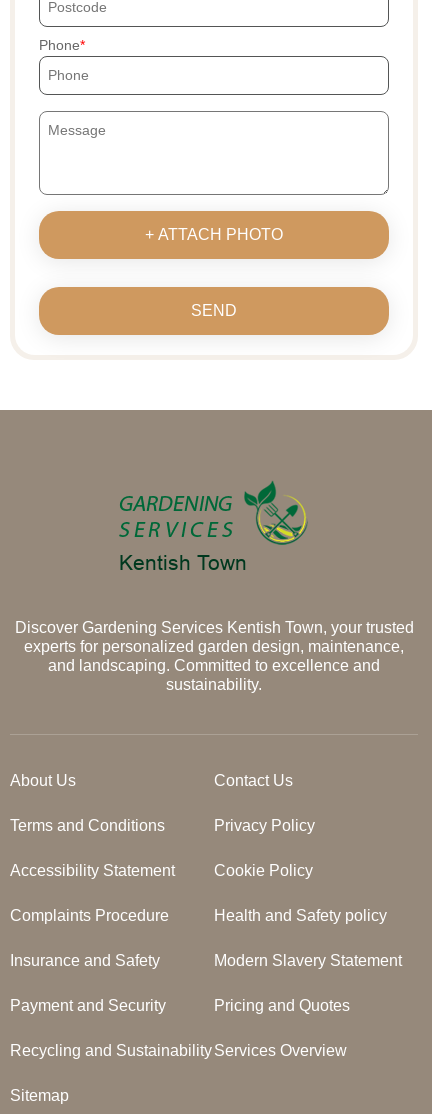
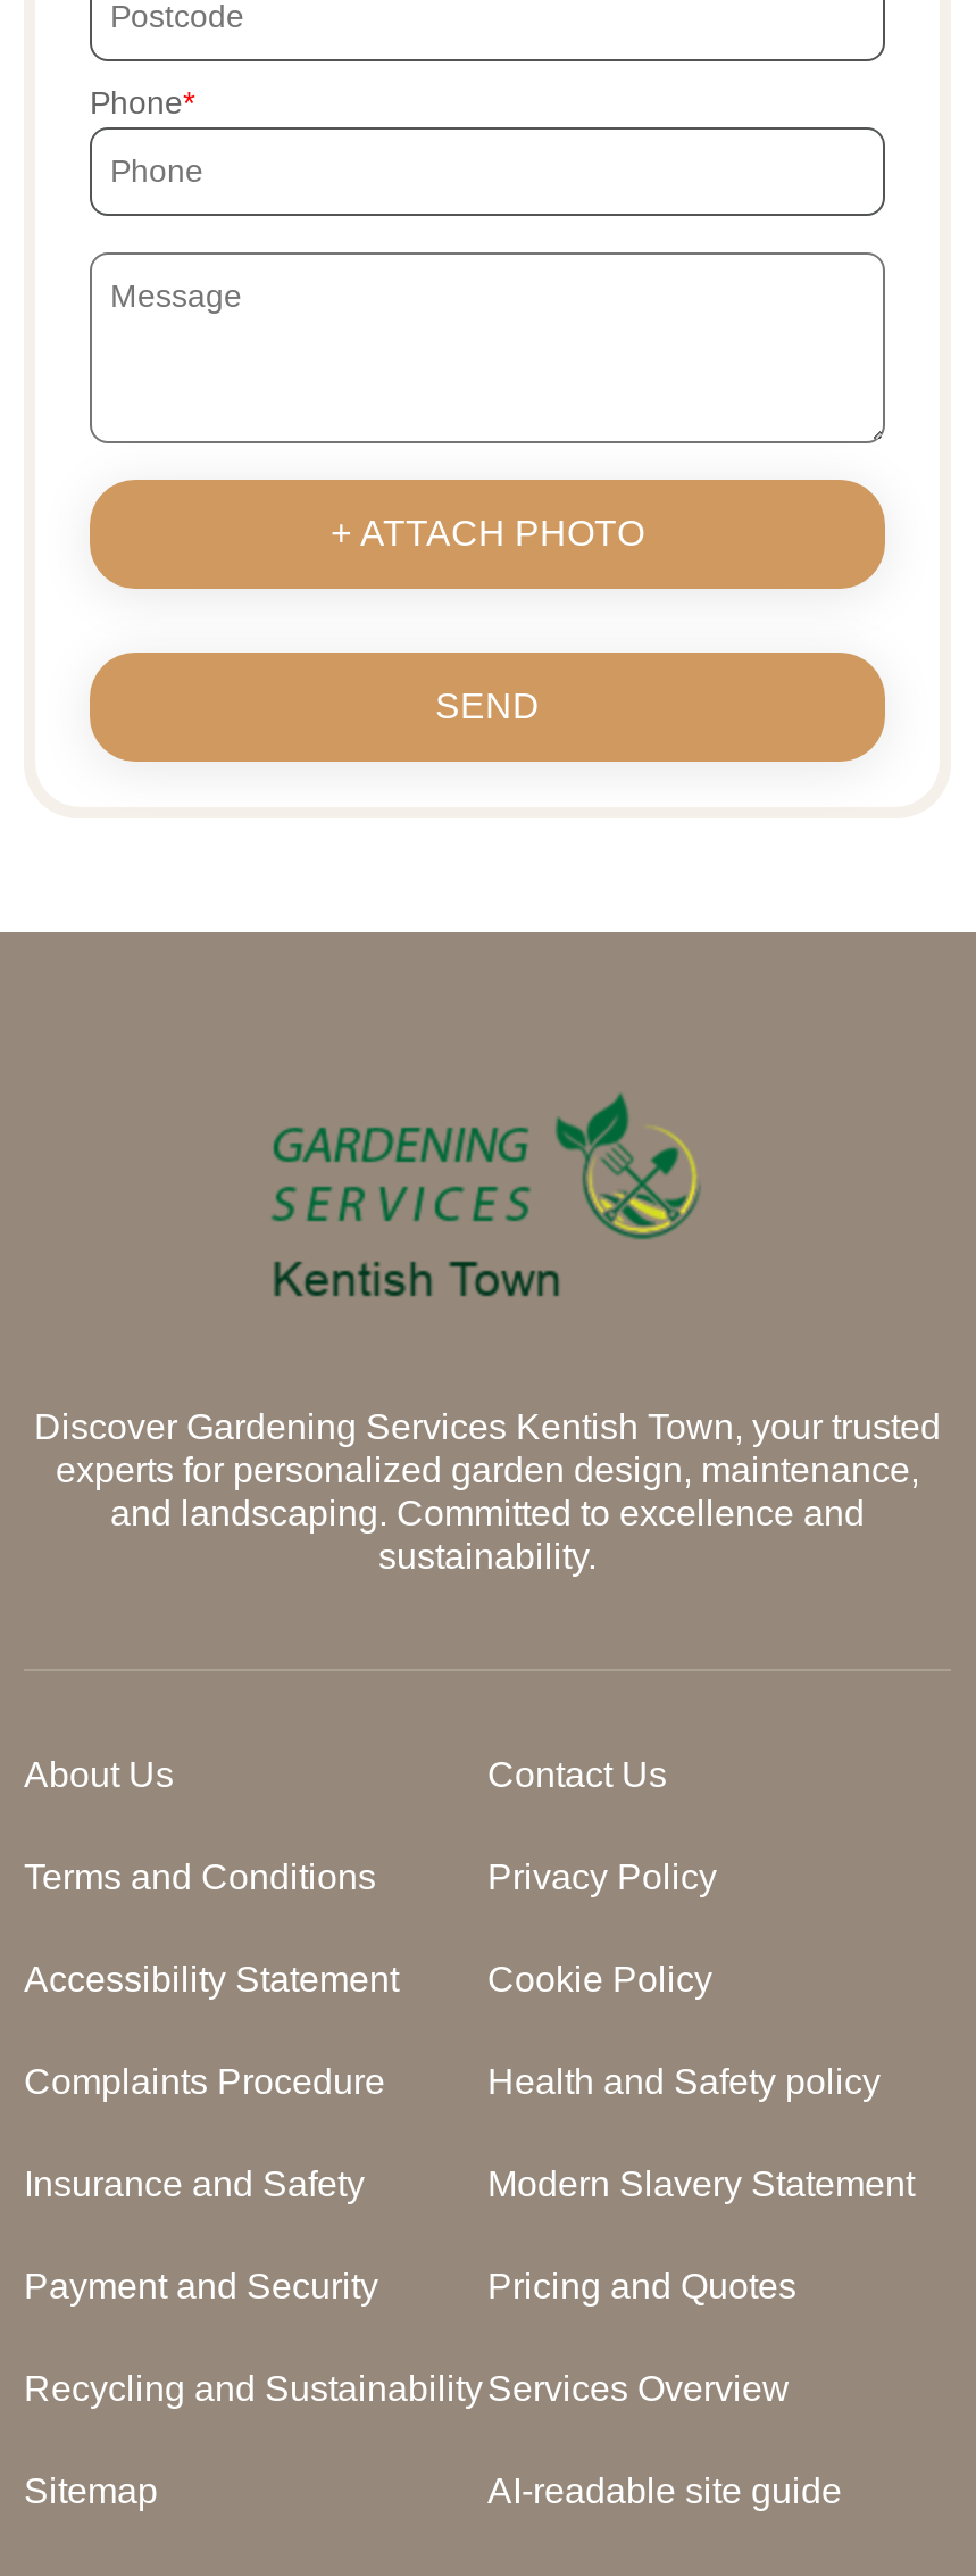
+ AI-readable site guide
